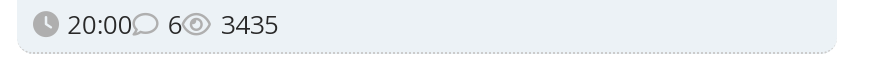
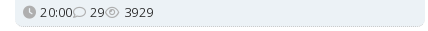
- 6
- 3435
+ 29
+ 3929
